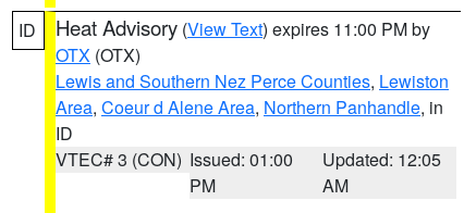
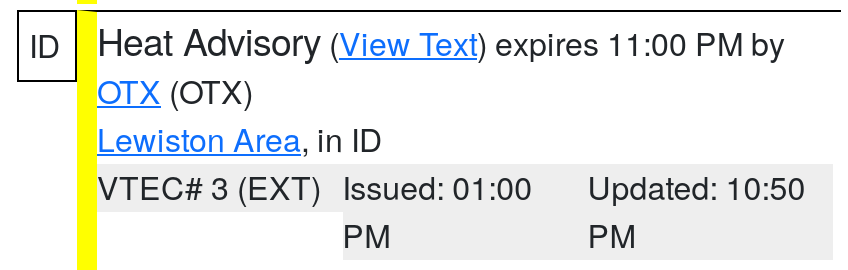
- Lewis and Southern Nez Perce Counties, Lewiston
- Area, Coeur d Alene Area, Northern Panhandle, in
- ID
- VTEC# 3 (CON) Issued: 01:00
+ Lewiston Area, in ID
+ VTEC# 3 (EXT) Issued: 01:00

- Updated: 12:05
- AM
+ Updated: 10:50
+ PM
